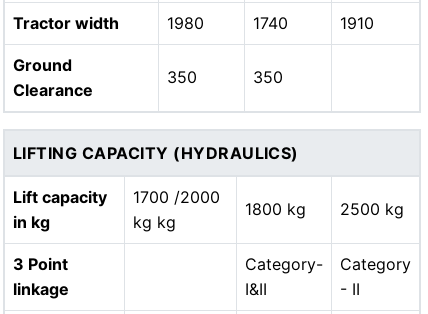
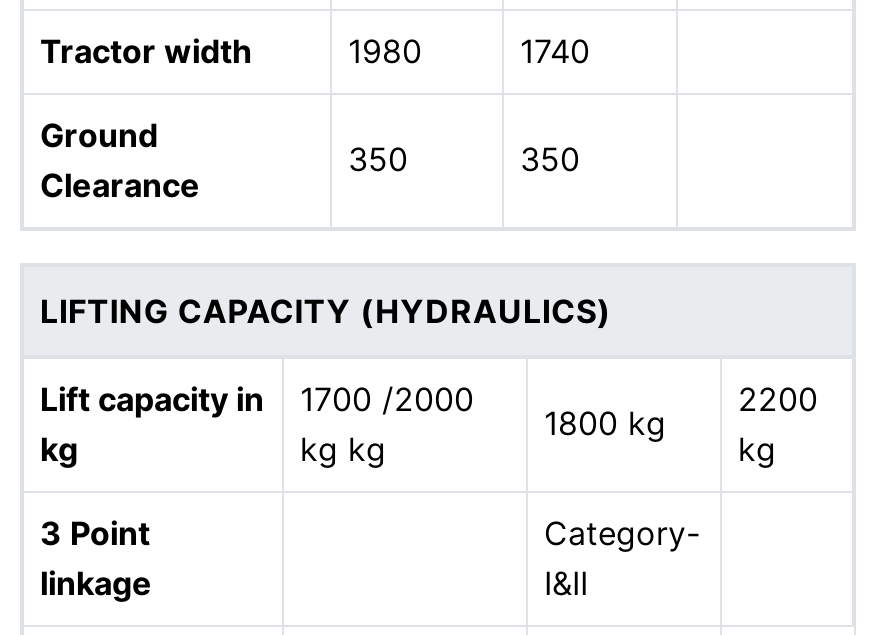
- 1910

- 2500 kg
+ 2200
+ kg

- Category
- - II
